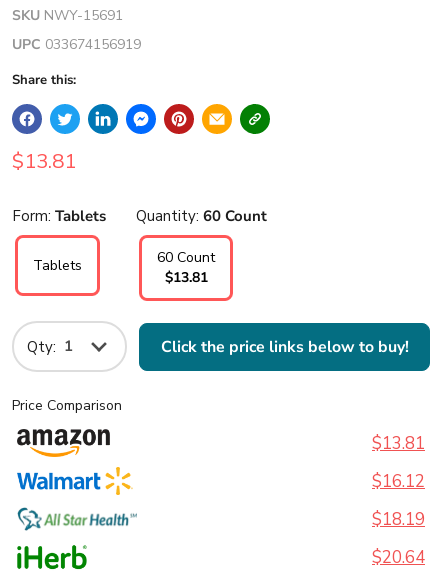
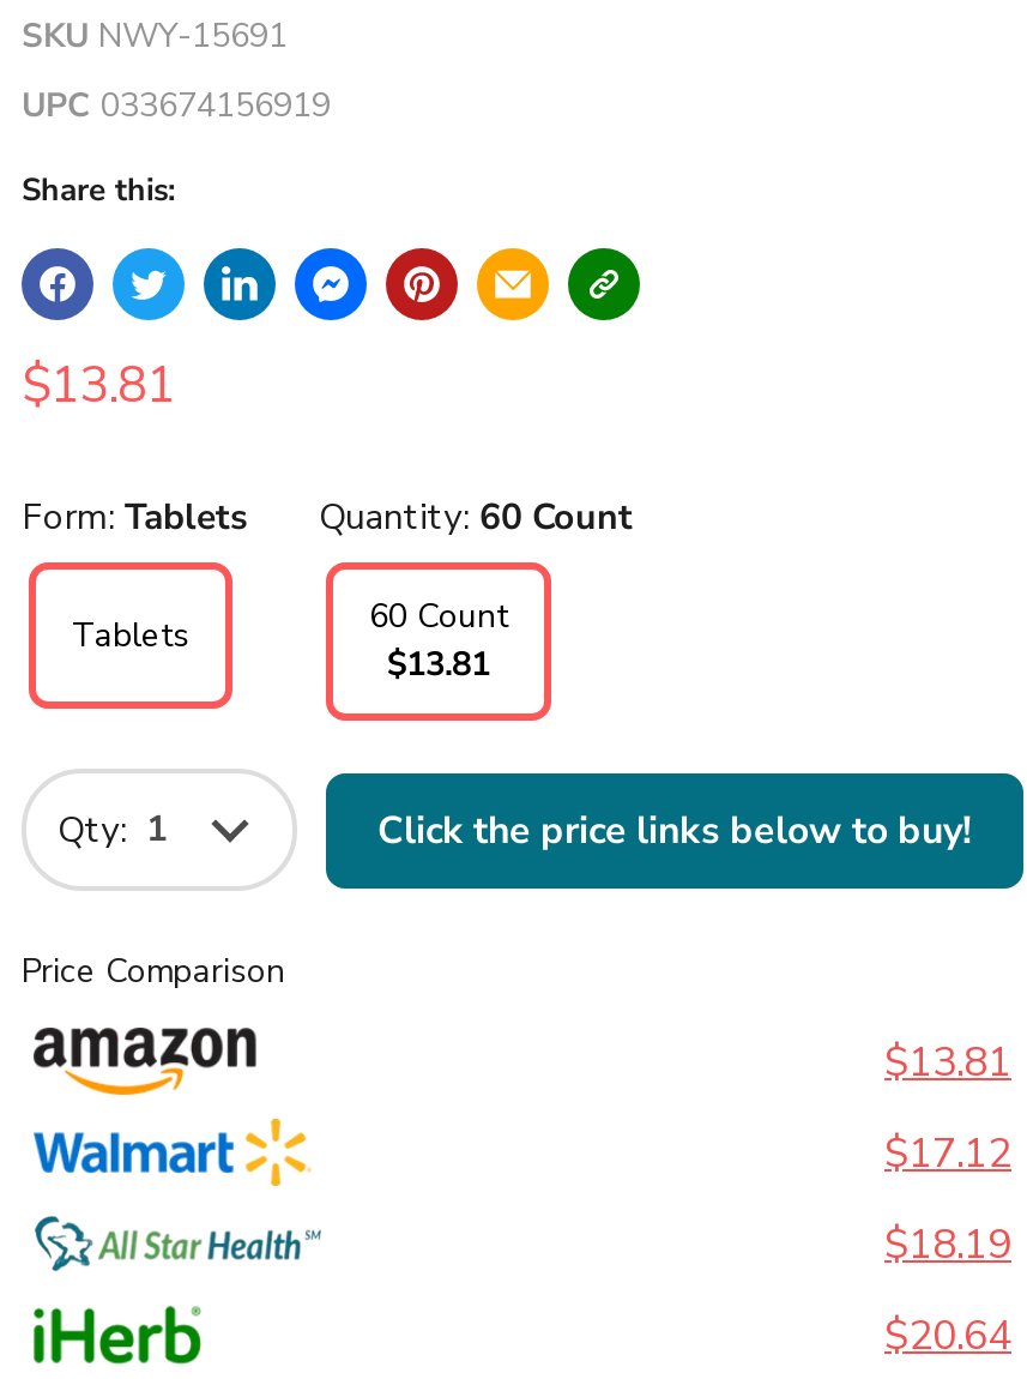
- $16.12
+ $17.12
